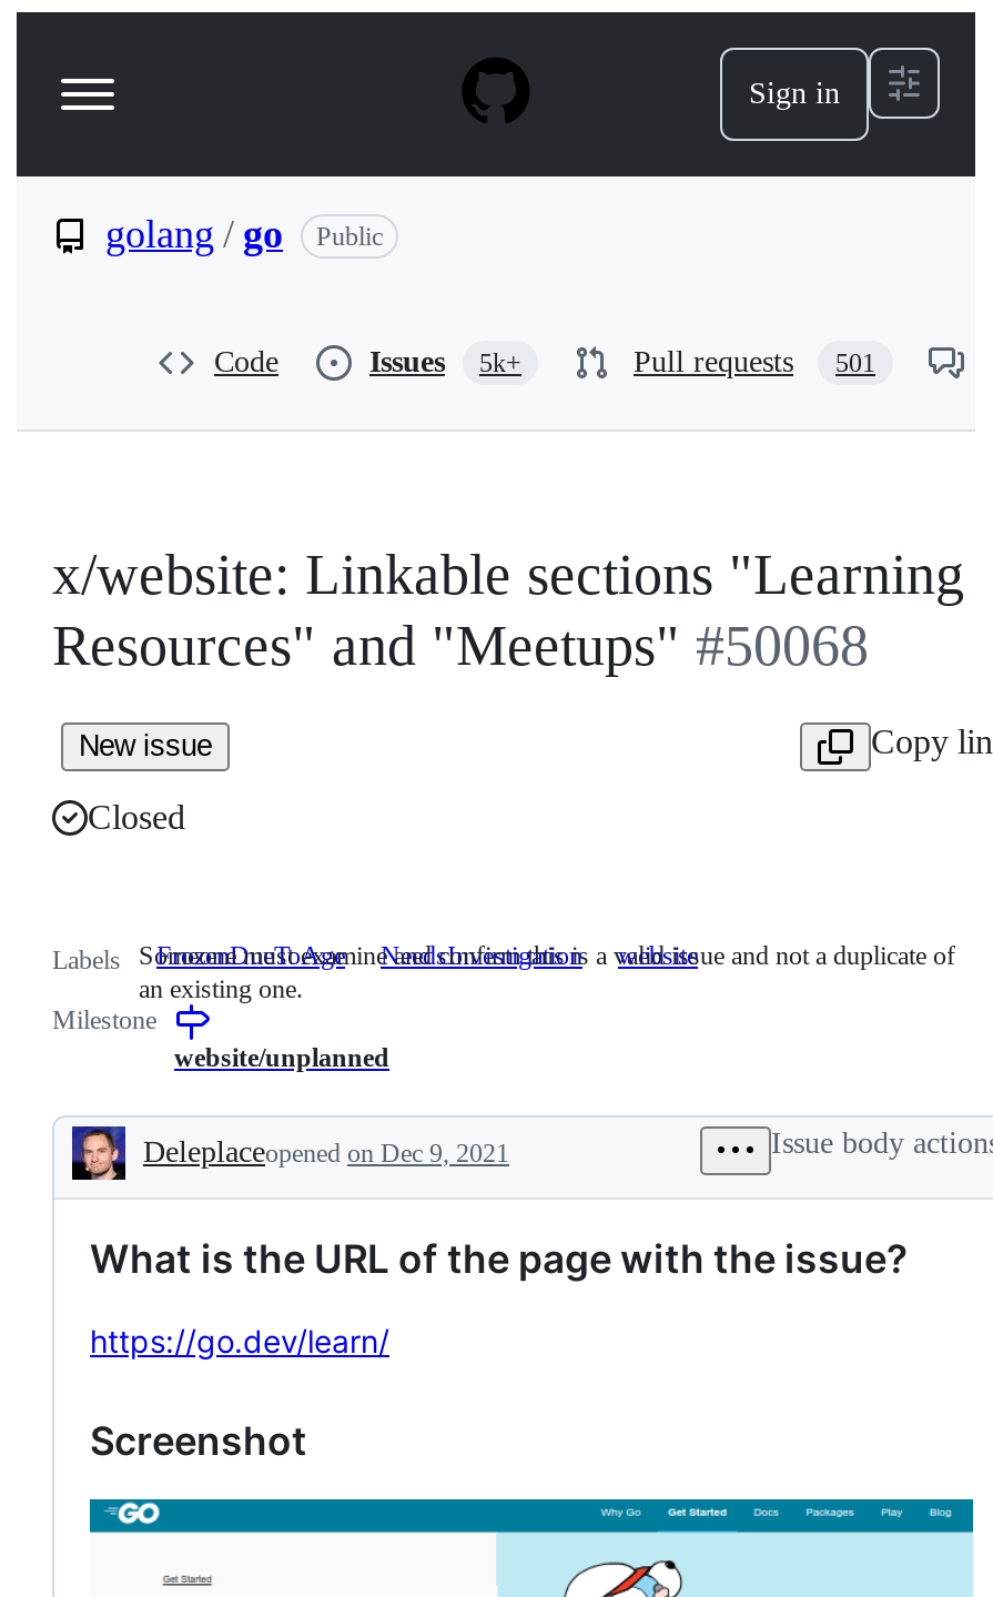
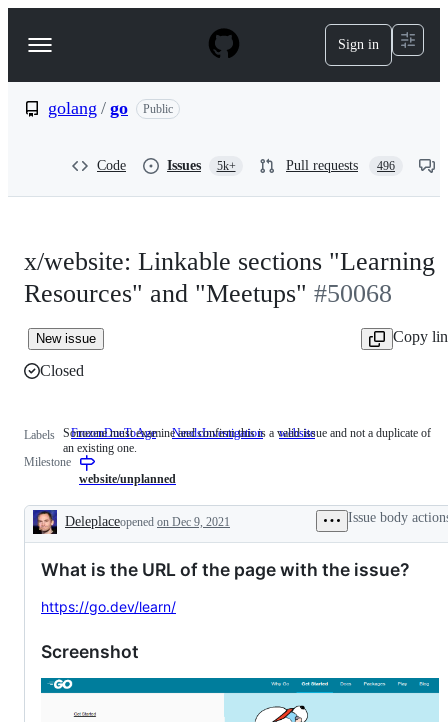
- Pull requests 501
+ Pull requests 496
